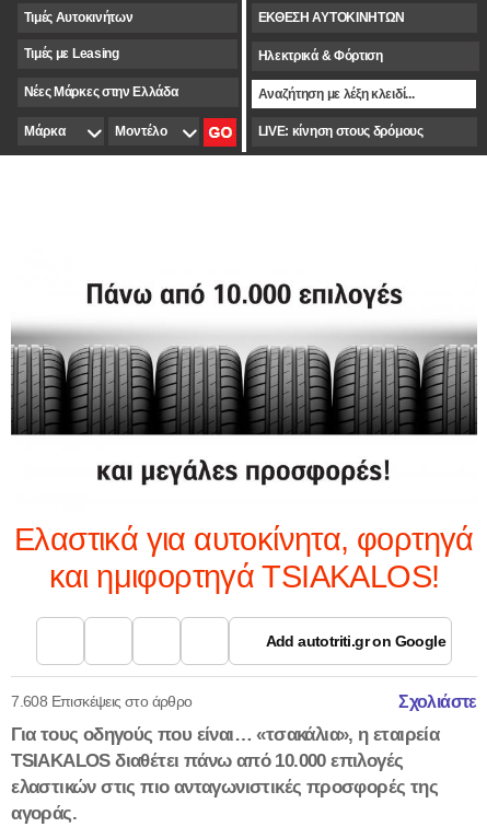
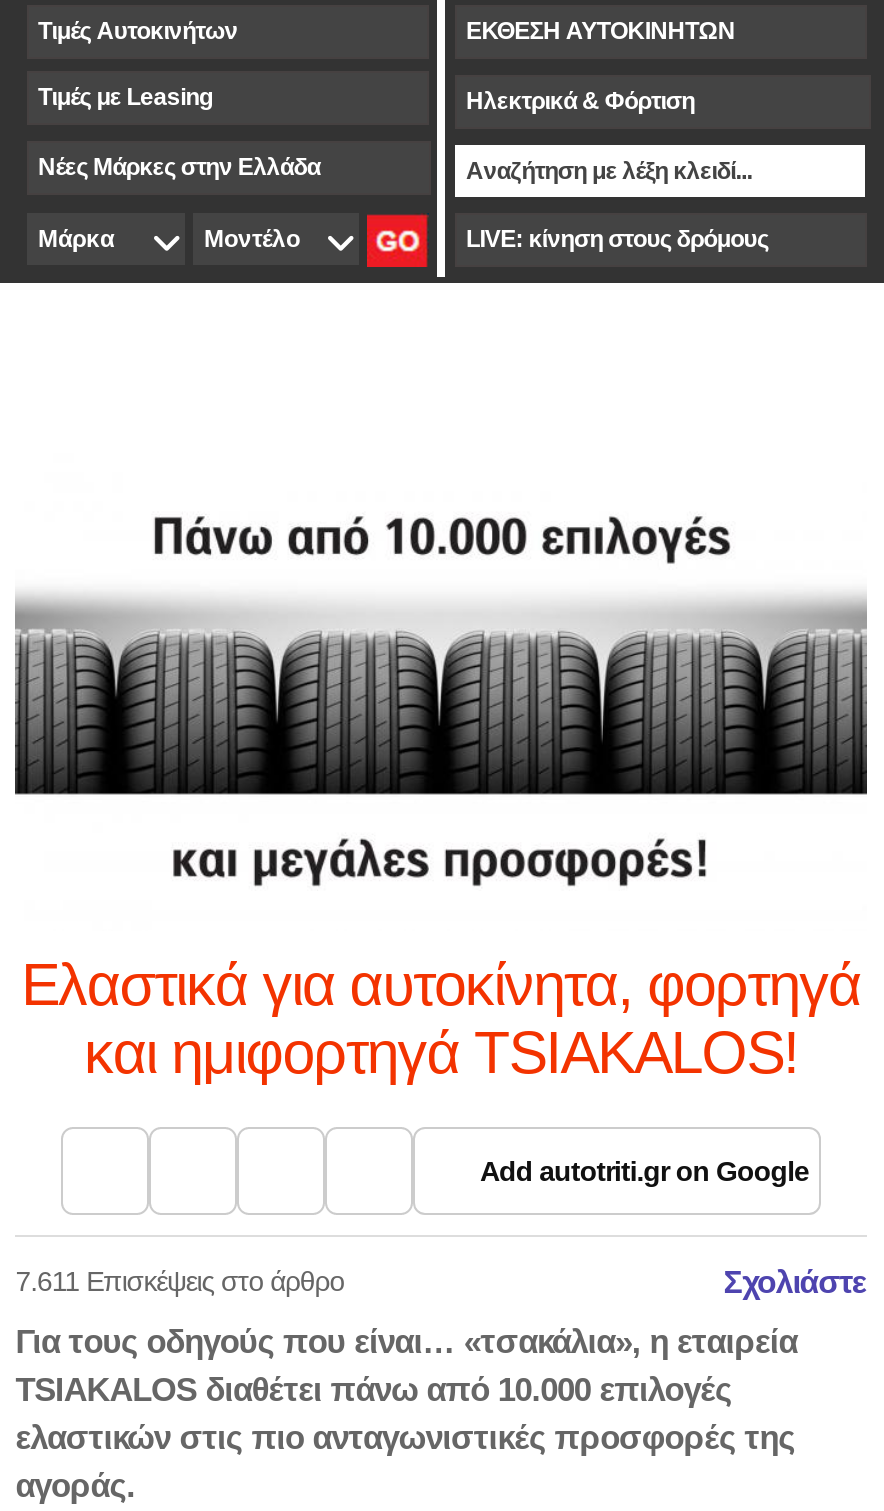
- 7.608 Επισκέψεις στο άρθρο
+ 7.611 Επισκέψεις στο άρθρο
